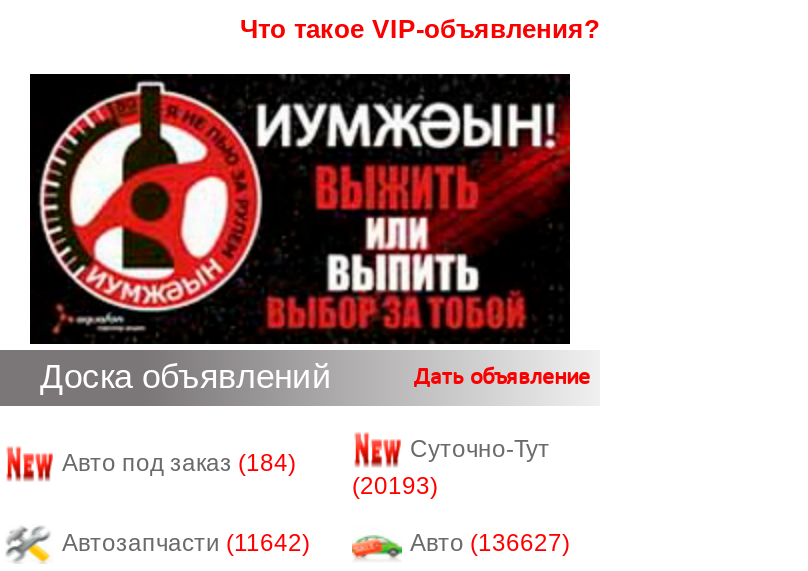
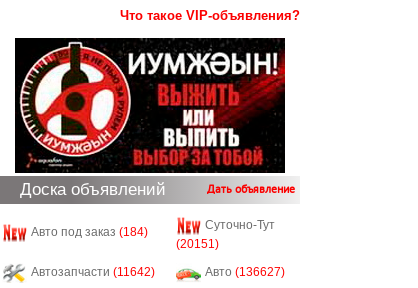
- (20193)
+ (20151)
